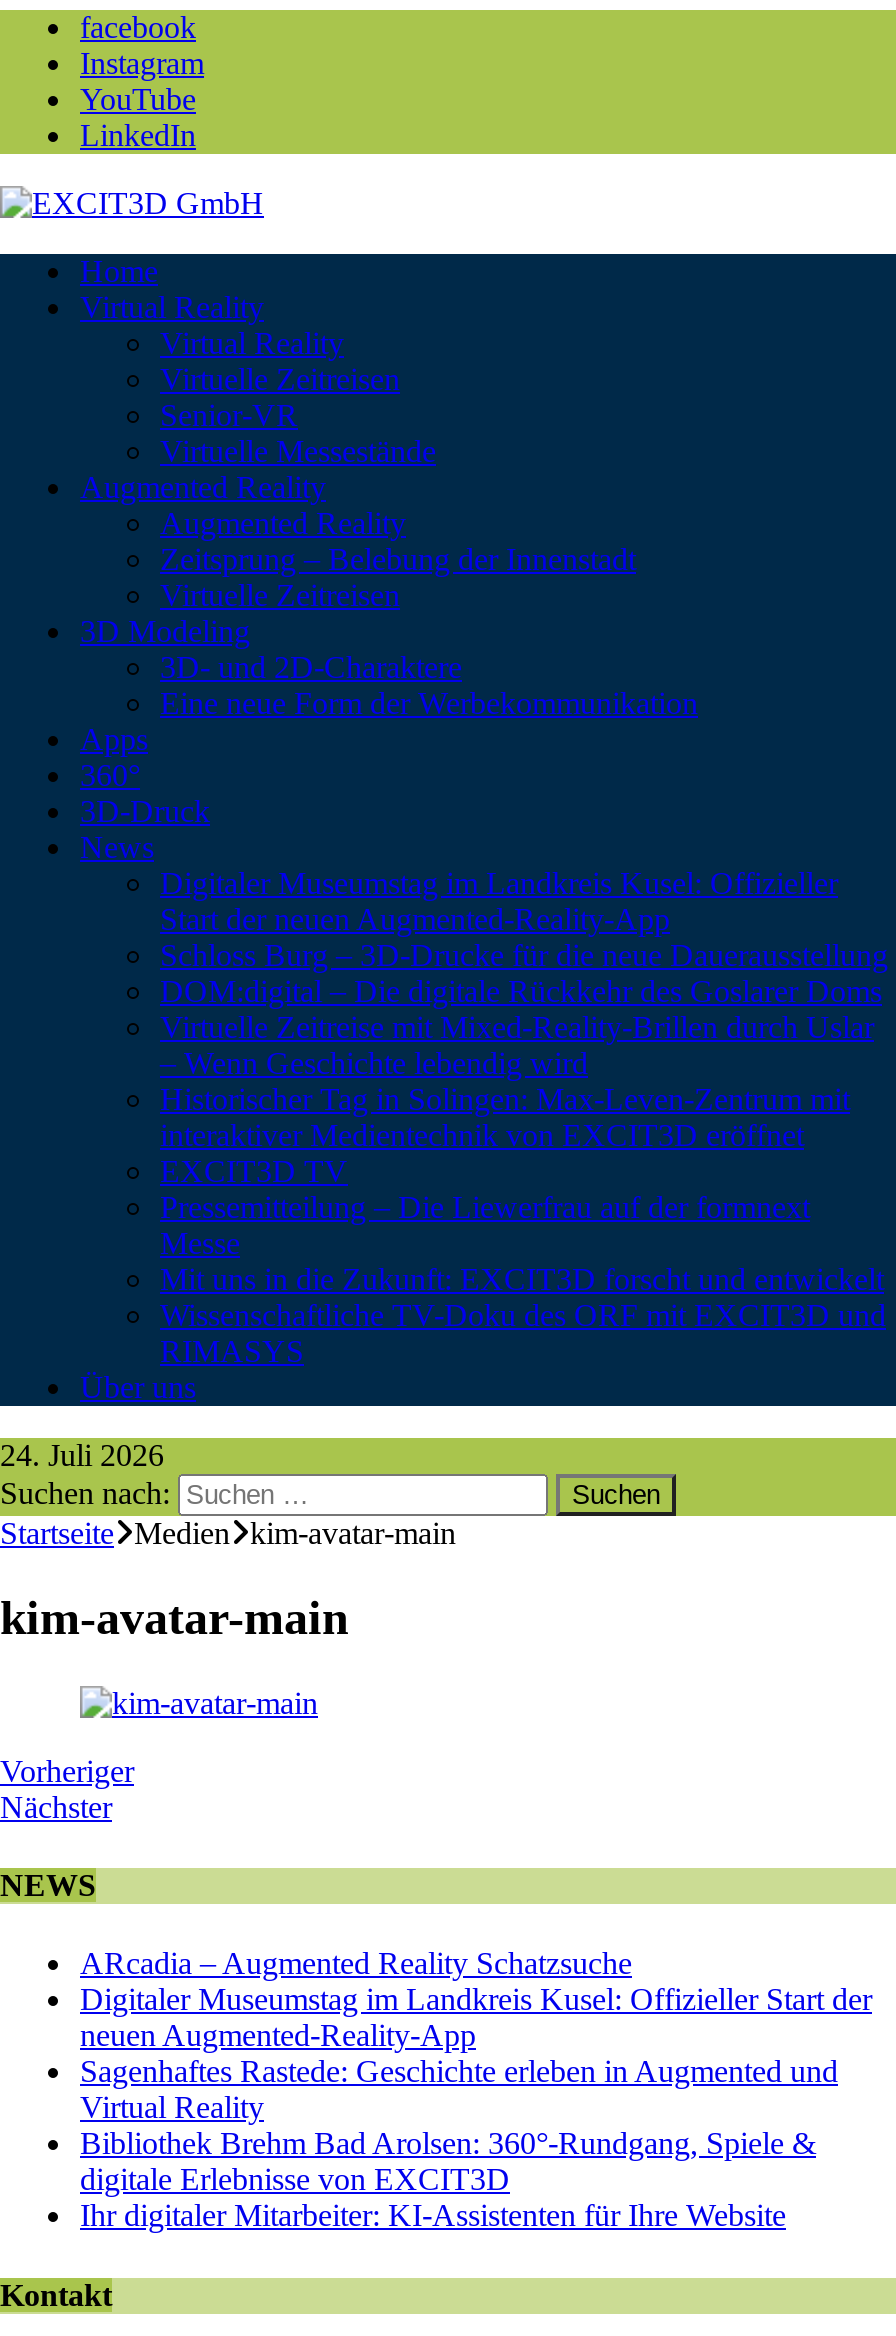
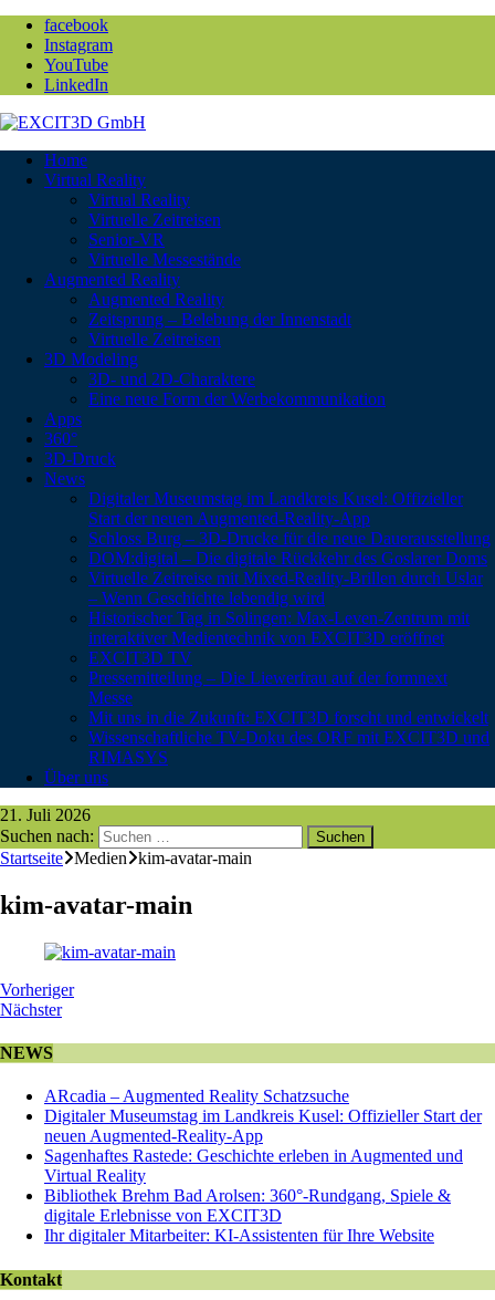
- 24. Juli 2026
+ 21. Juli 2026
